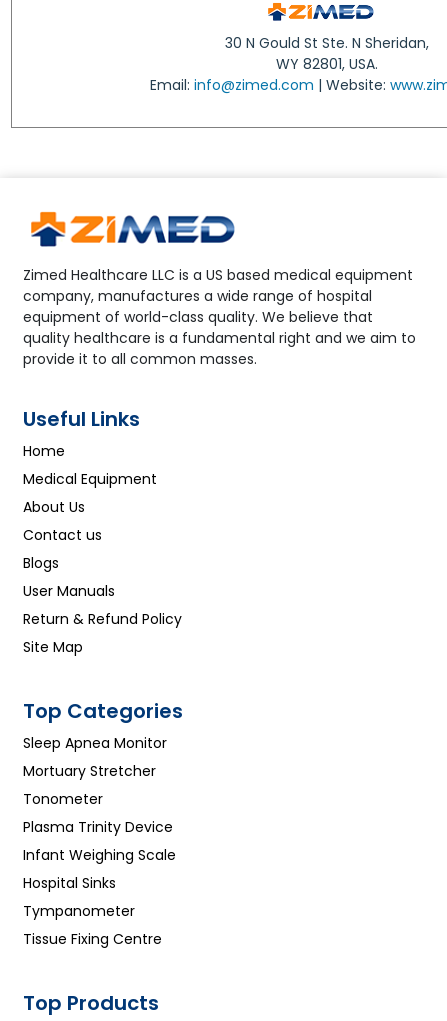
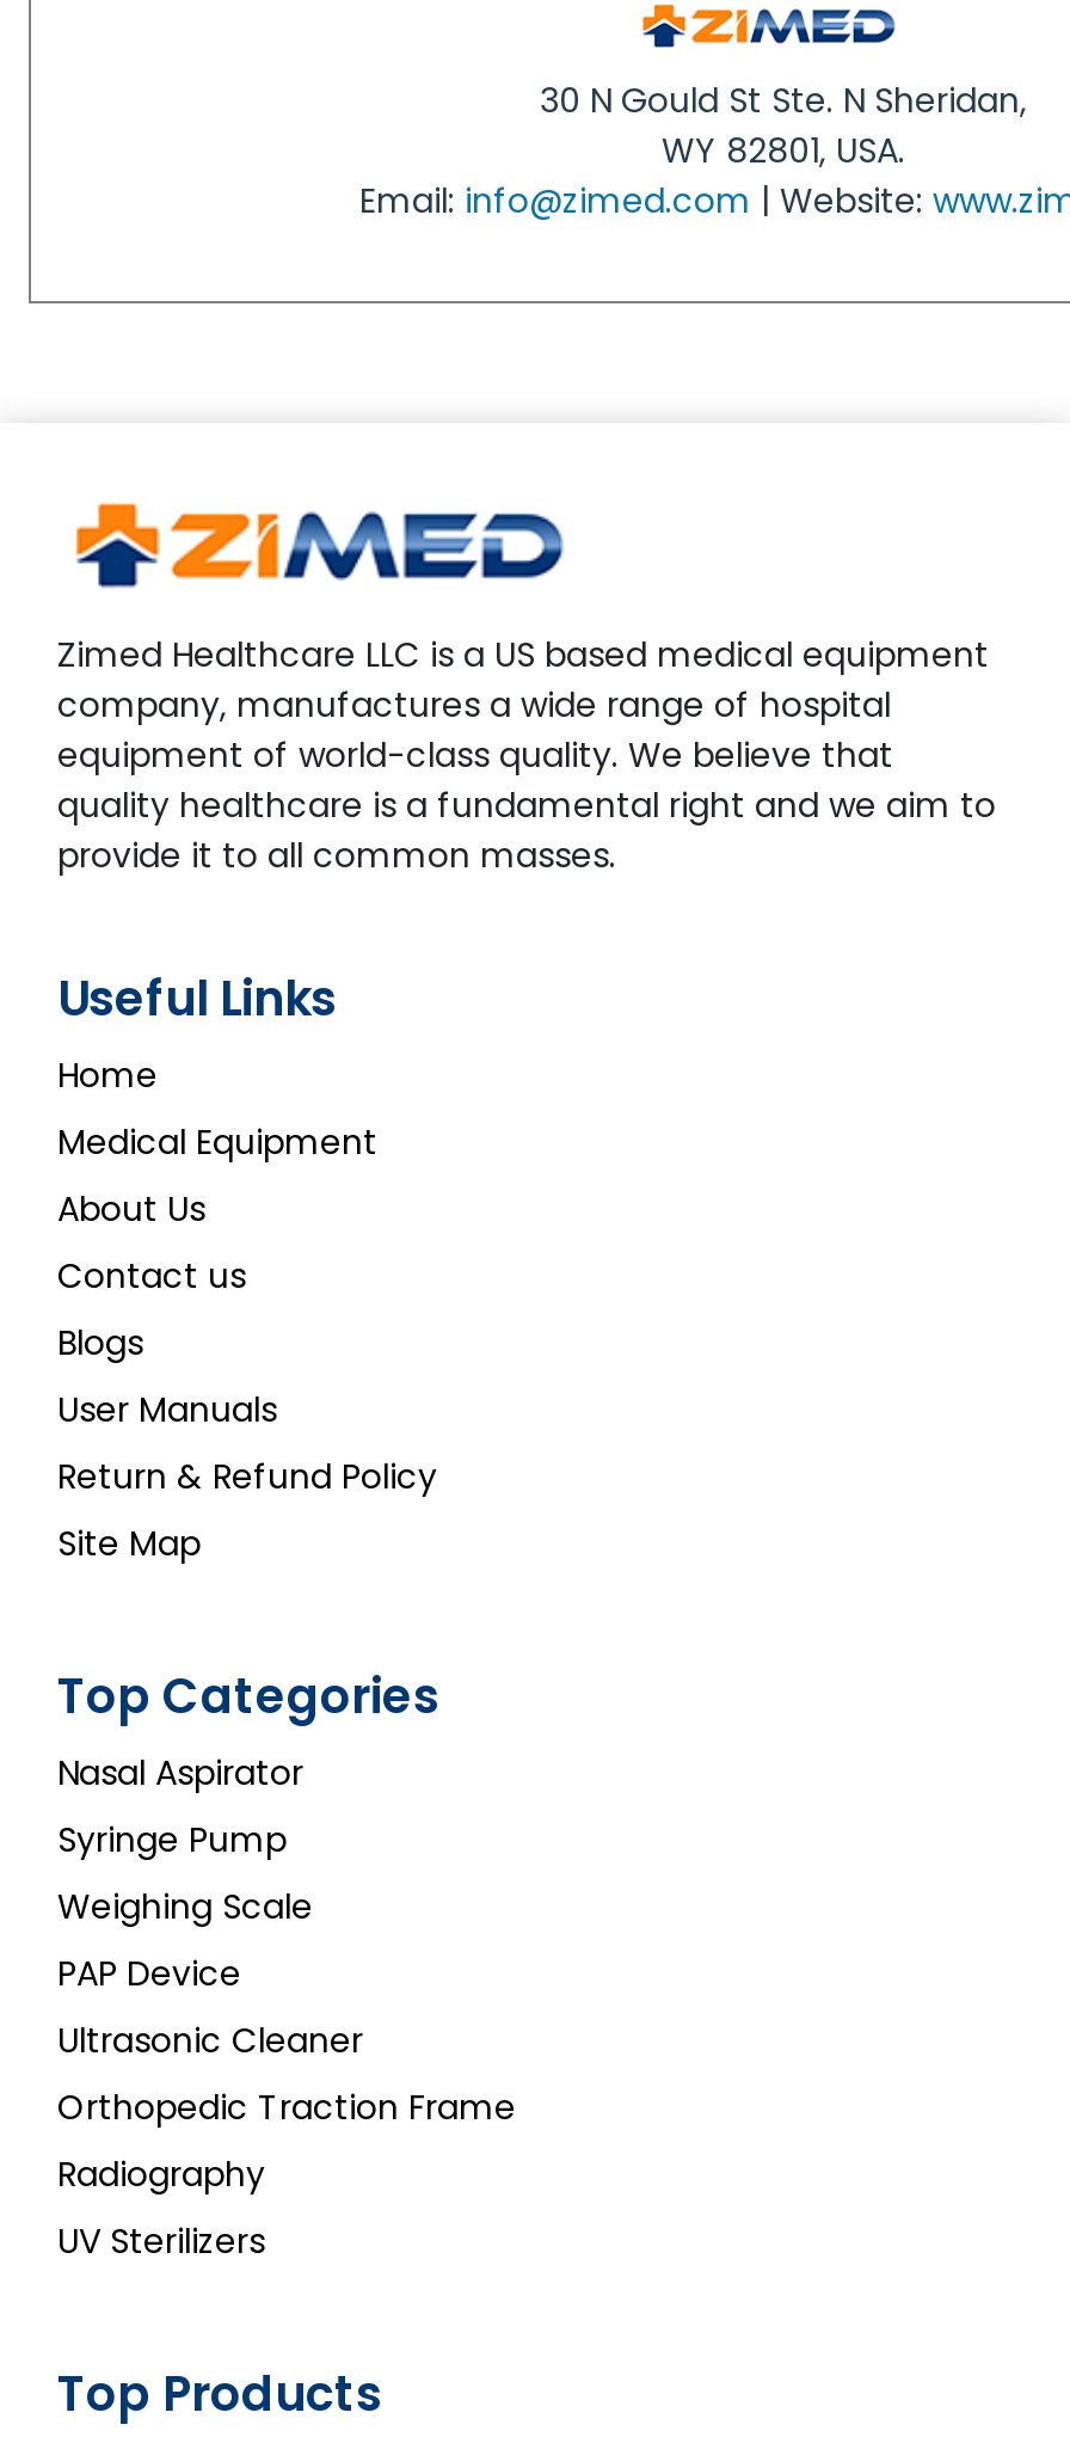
- Sleep Apnea Monitor
- Mortuary Stretcher
- Tonometer
- Plasma Trinity Device
- Infant Weighing Scale
- Hospital Sinks
- Tympanometer
- Tissue Fixing Centre
+ Nasal Aspirator
+ Syringe Pump
+ Weighing Scale
+ PAP Device
+ Ultrasonic Cleaner
+ Orthopedic Traction Frame
+ Radiography
+ UV Sterilizers
